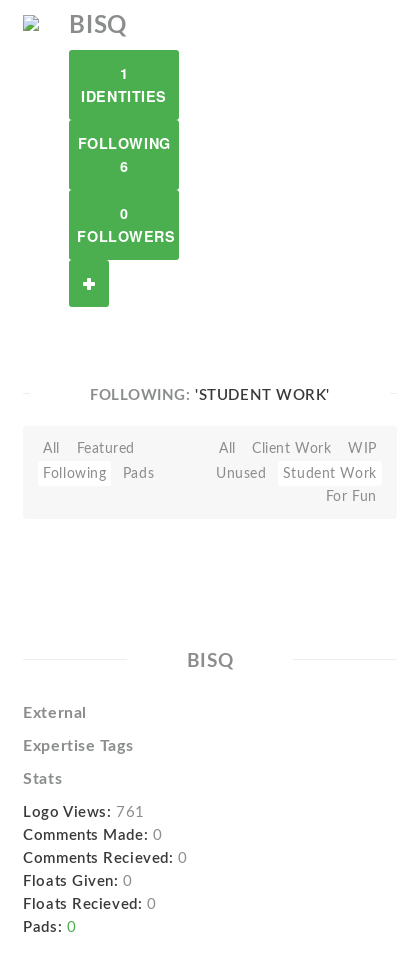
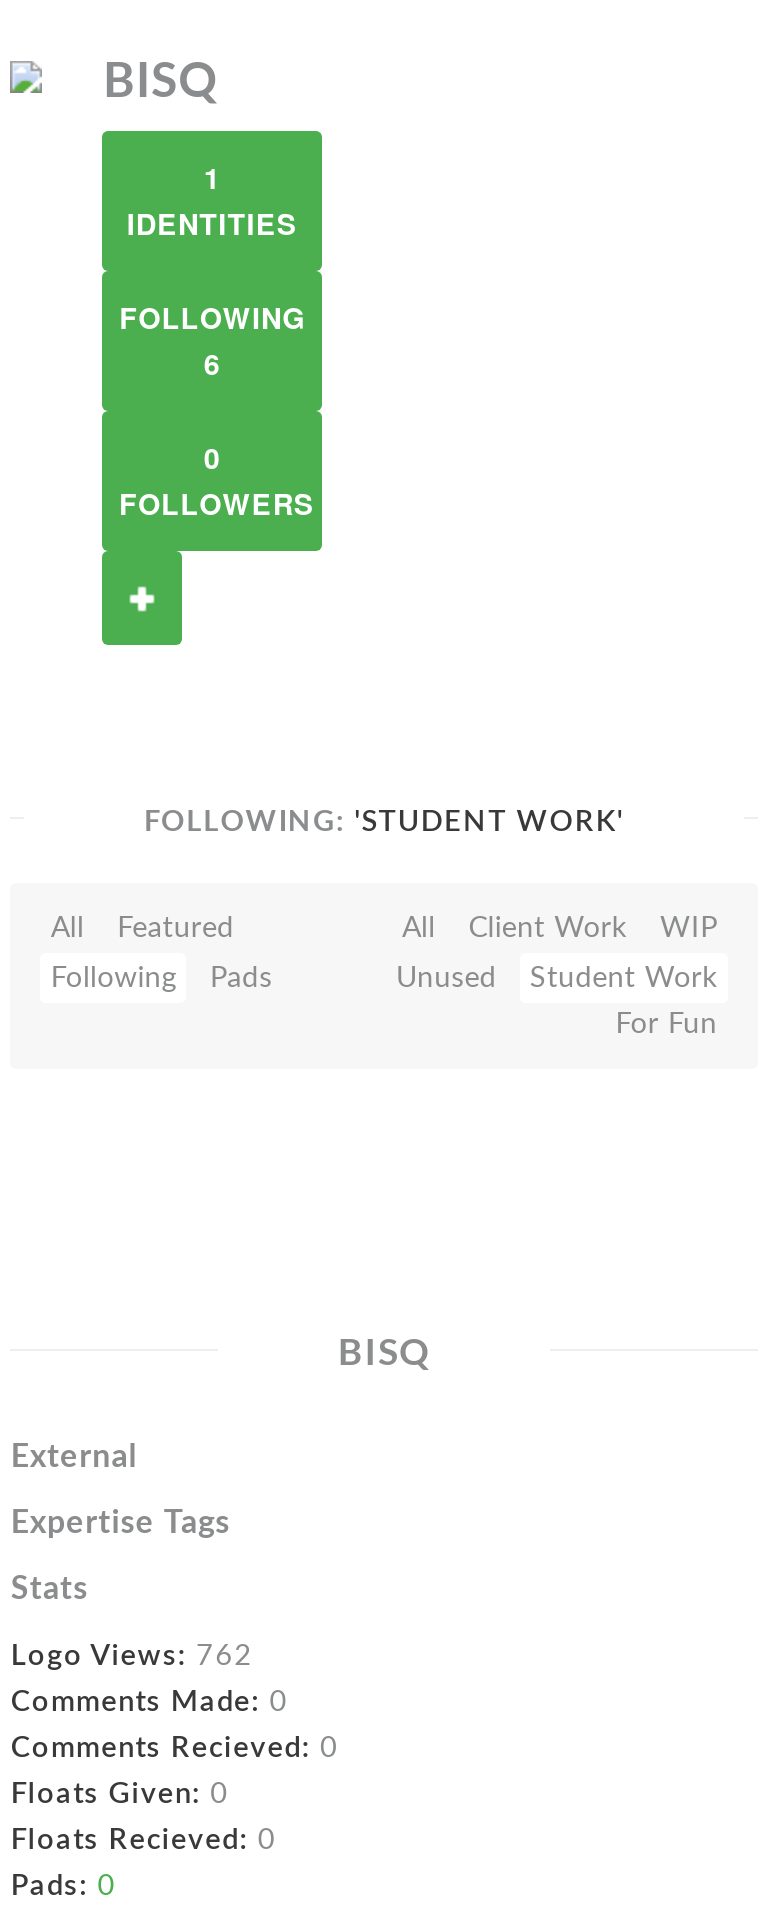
- Logo Views: 761
+ Logo Views: 762
